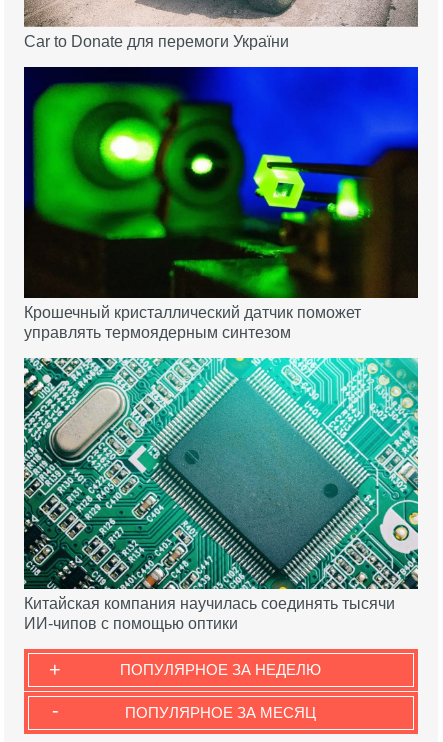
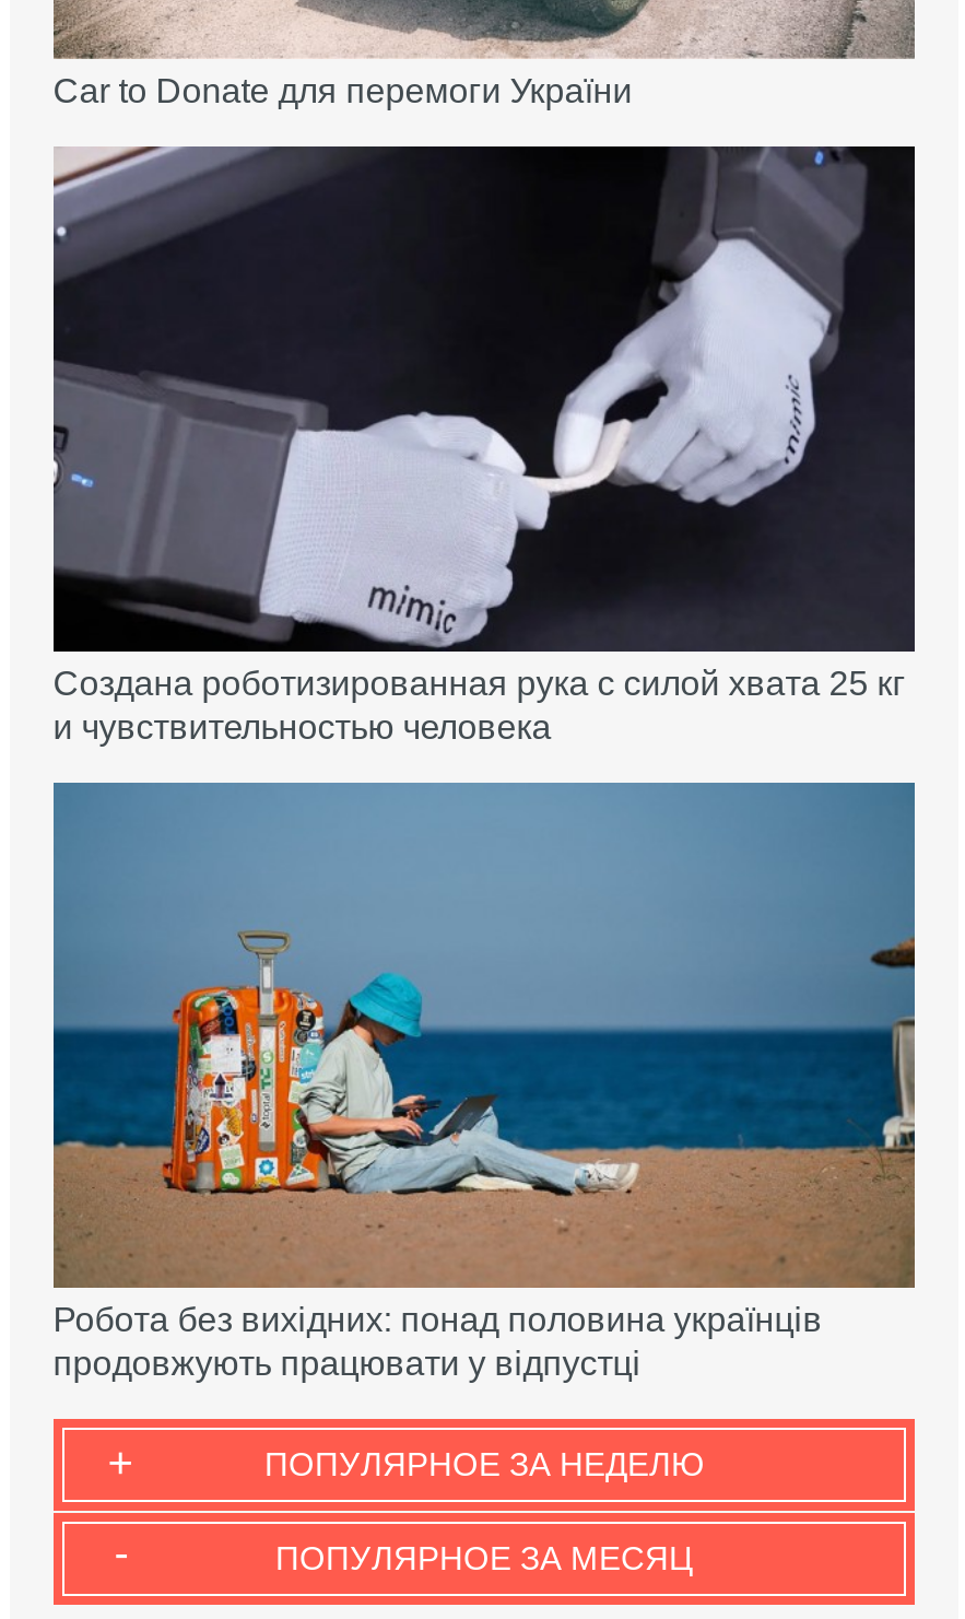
- [image]
- Крошечный кристаллический датчик поможет
- управлять термоядерным синтезом
+ [image]
+ Создана роботизированная рука с силой хвата 25 кг
+ и чувствительностью человека

- [image]
- Китайская компания научилась соединять тысячи
- ИИ-чипов с помощью оптики
+ [image]
+ Робота без вихідних: понад половина українців
+ продовжують працювати у відпустці
